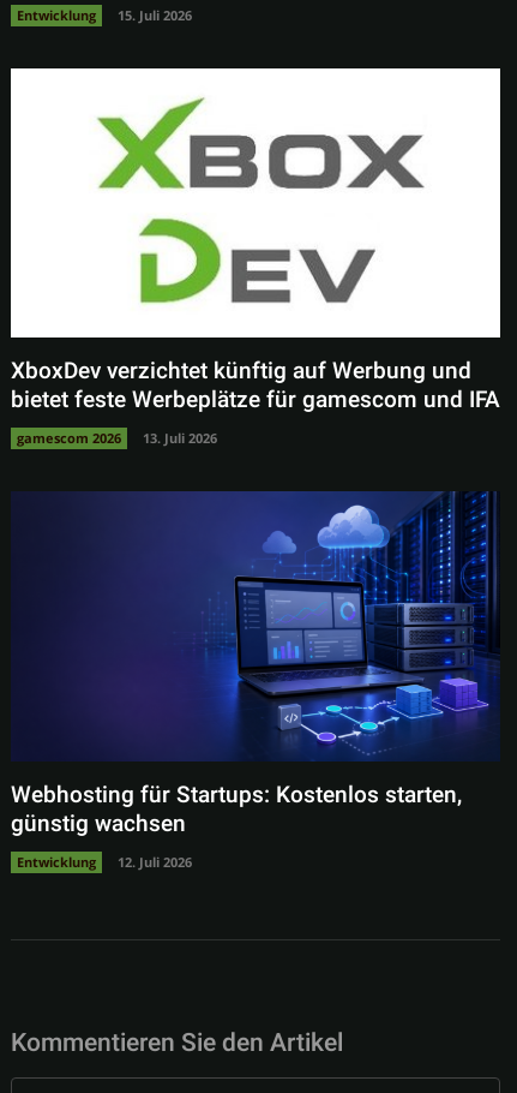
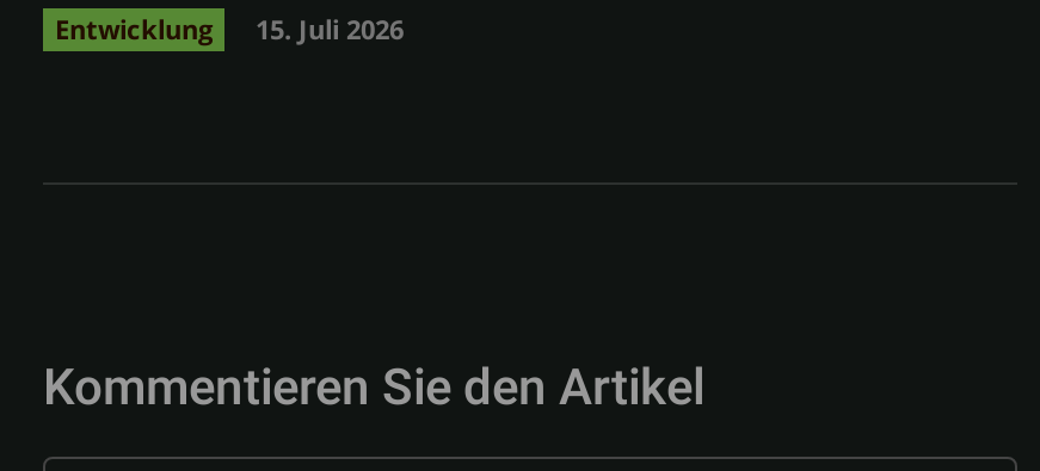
- [image]
- XboxDev verzichtet künftig auf Werbung und
- bietet feste Werbeplätze für gamescom und IFA
- gamescom 2026
- 13. Juli 2026

- [image]
- Webhosting für Startups: Kostenlos starten,
- günstig wachsen
- Entwicklung
- 12. Juli 2026
